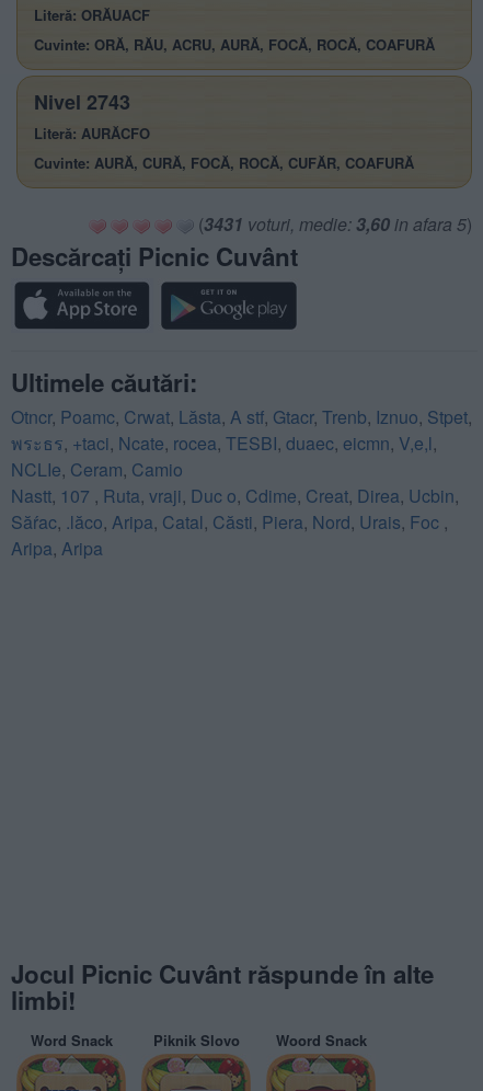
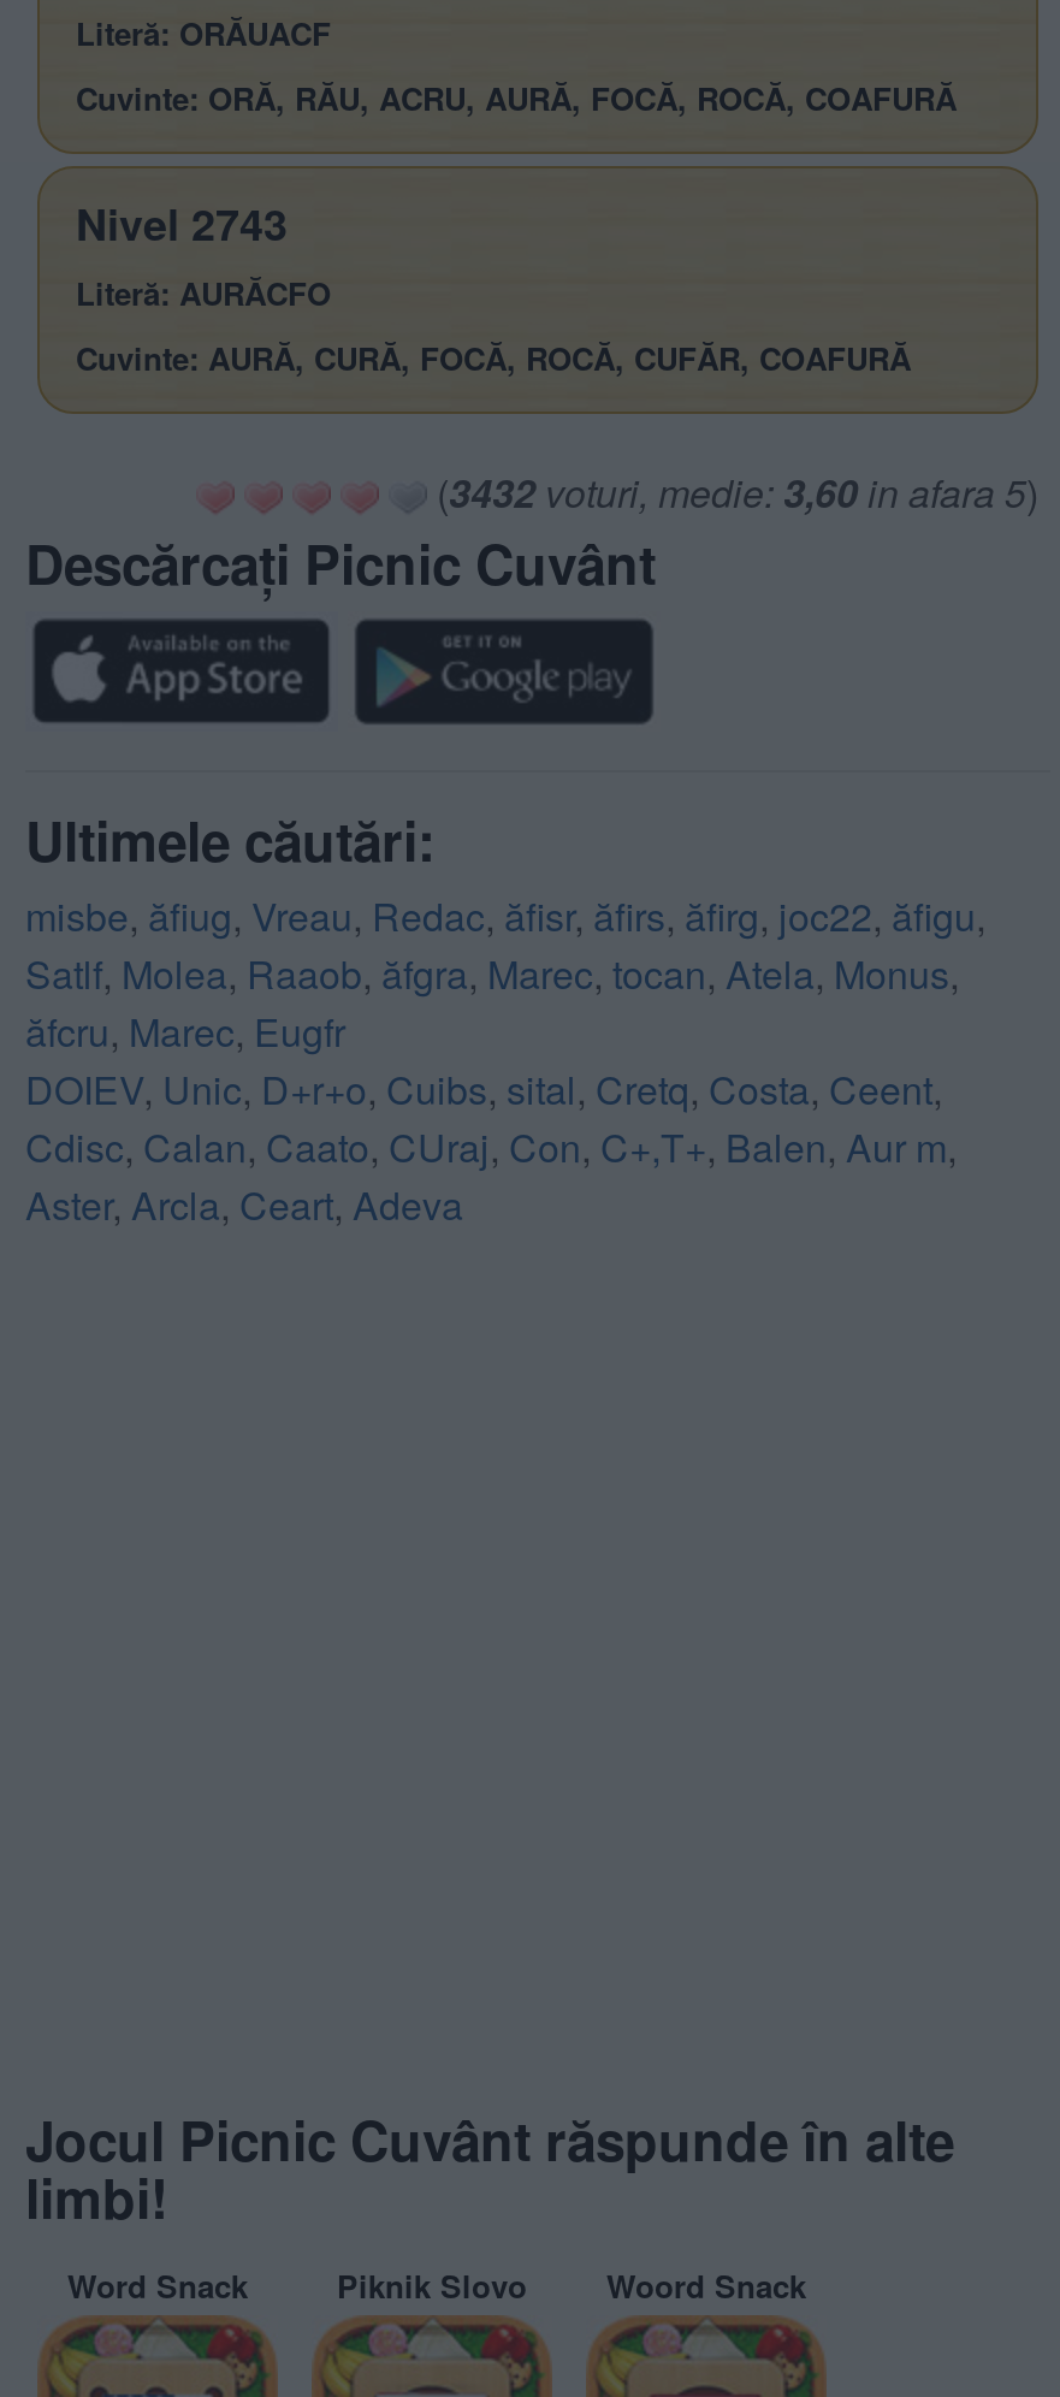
- (3431 voturi, medie: 3,60 in afara 5)
+ (3432 voturi, medie: 3,60 in afara 5)

- Otncr, Poamc, Crwat, Lăsta, A stf, Gtacr, Trenb, Iznuo, Stpet,
- พระธร, +taci, Ncate, rocea, TESBI, duaec, eicmn, V,e,l,
- NCLIe, Ceram, Camio
- Nastt, 107, Ruta, vraji, Duc o, Cdime, Creat, Direa, Ucbin,
- Săŕac,.lăco, Aripa, Catal, Căsti, Piera, Nord, Urais, Foc,
- Aripa, Aripa
+ misbe, ăfiug, Vreau, Redac, ăfisr, ăfirs, ăfirg, joc22, ăfigu,
+ Satlf, Molea, Raaob, ăfgra, Marec, tocan, Atela, Monus,
+ ăfcru, Marec, Eugfr
+ DOIEV, Unic, D+r+o, Cuibs, sital, Cretq, Costa, Ceent,
+ Cdisc, Calan, Caato, CUraj, Con, C+,T+, Balen, Aur m,
+ Aster, Arcla, Ceart, Adeva
